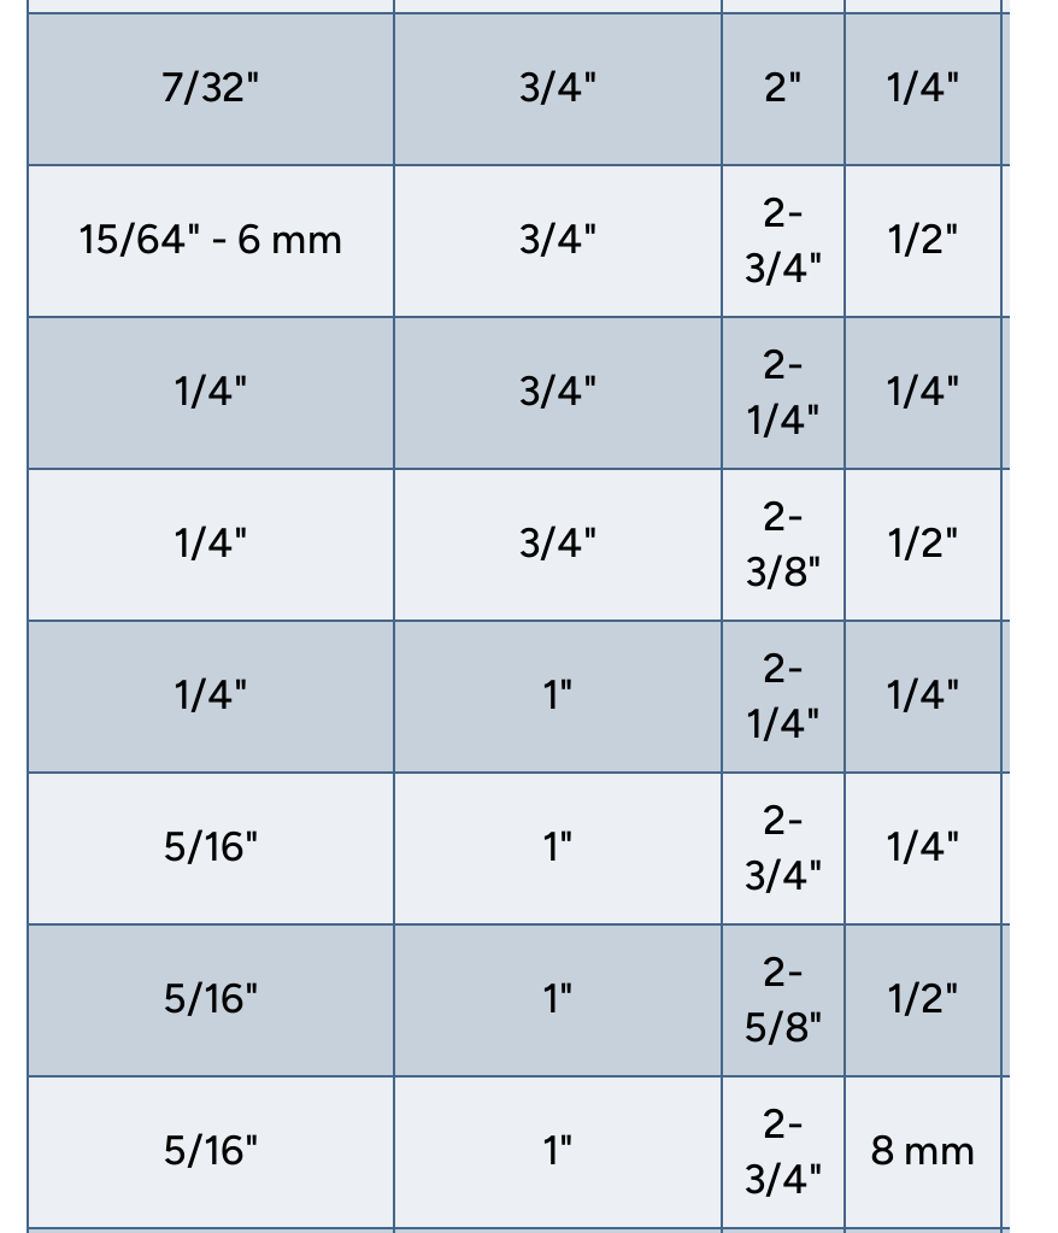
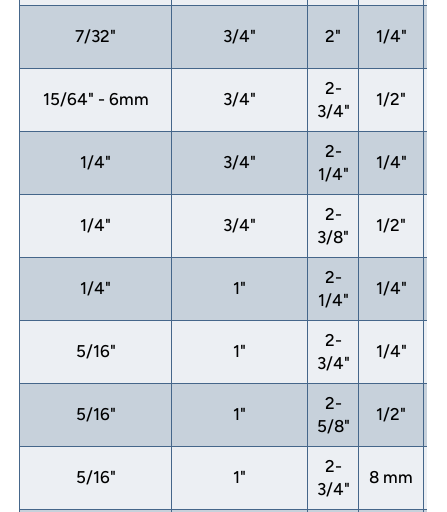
- 15/64" - 6 mm
+ 15/64" - 6mm
